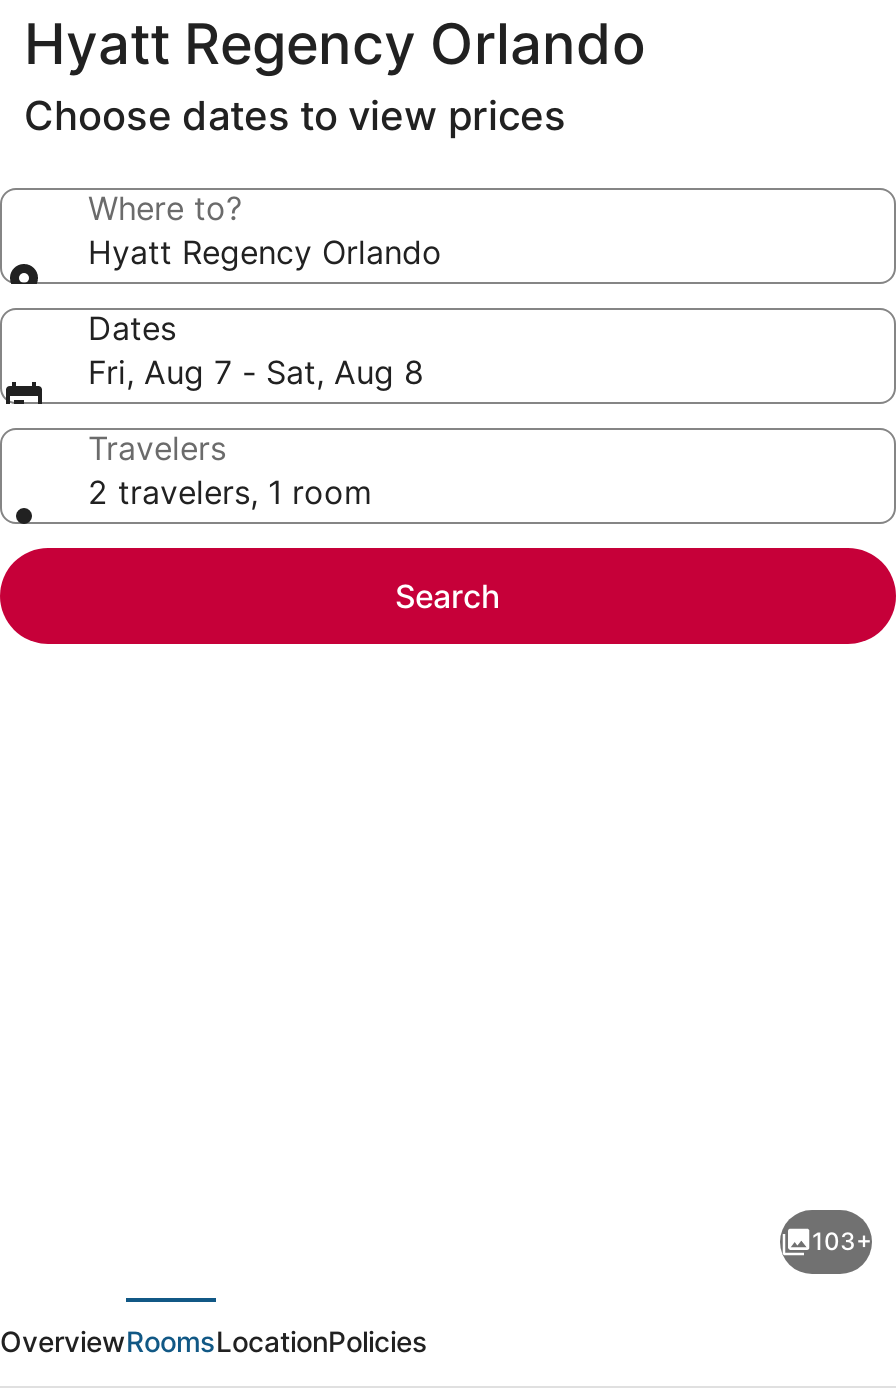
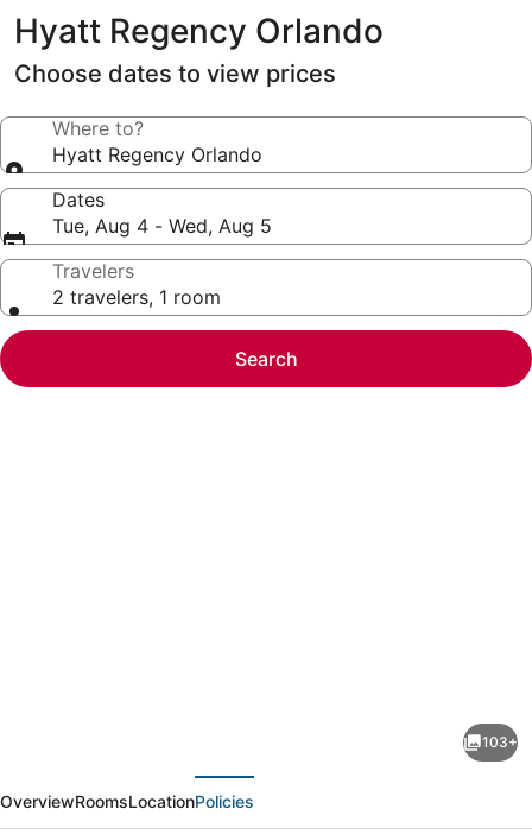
- Fri, Aug 7 - Sat, Aug 8
+ Tue, Aug 4 - Wed, Aug 5
